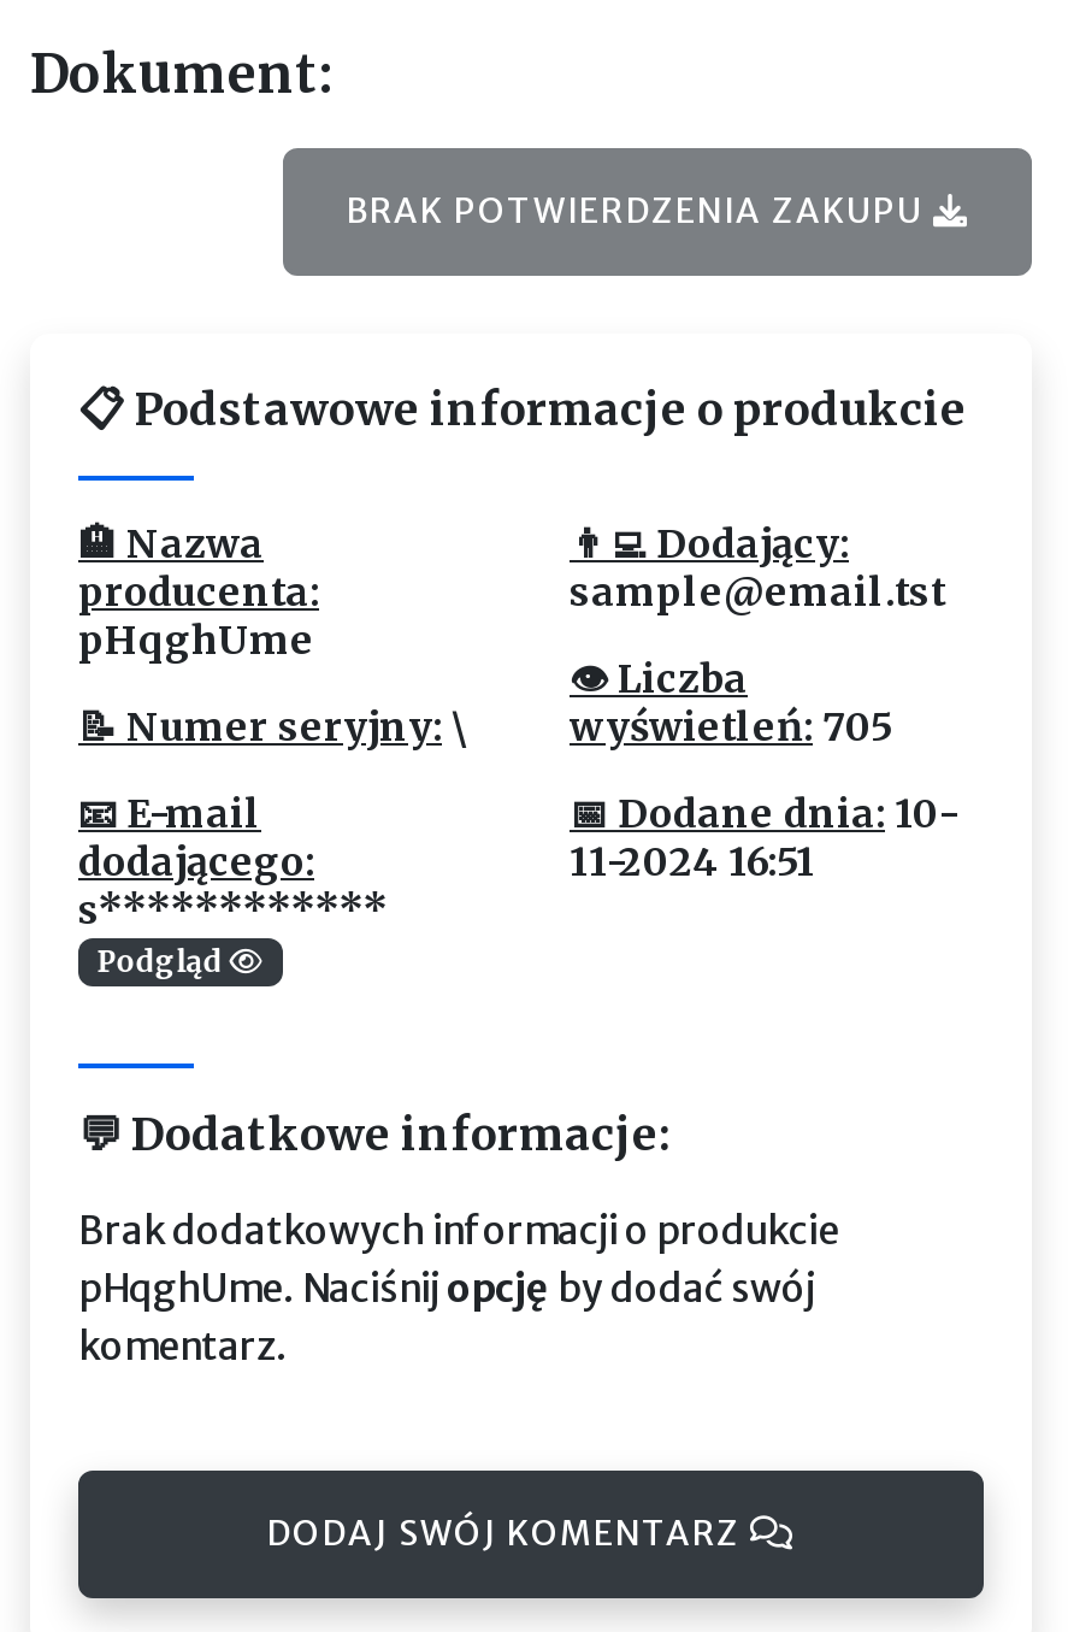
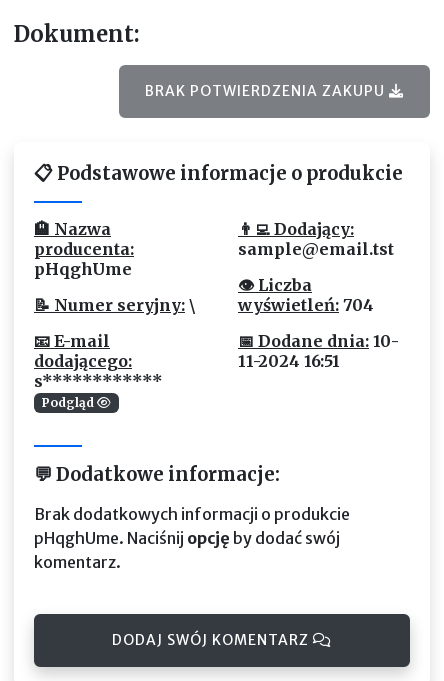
- wyświetleń: 705
+ wyświetleń: 704
